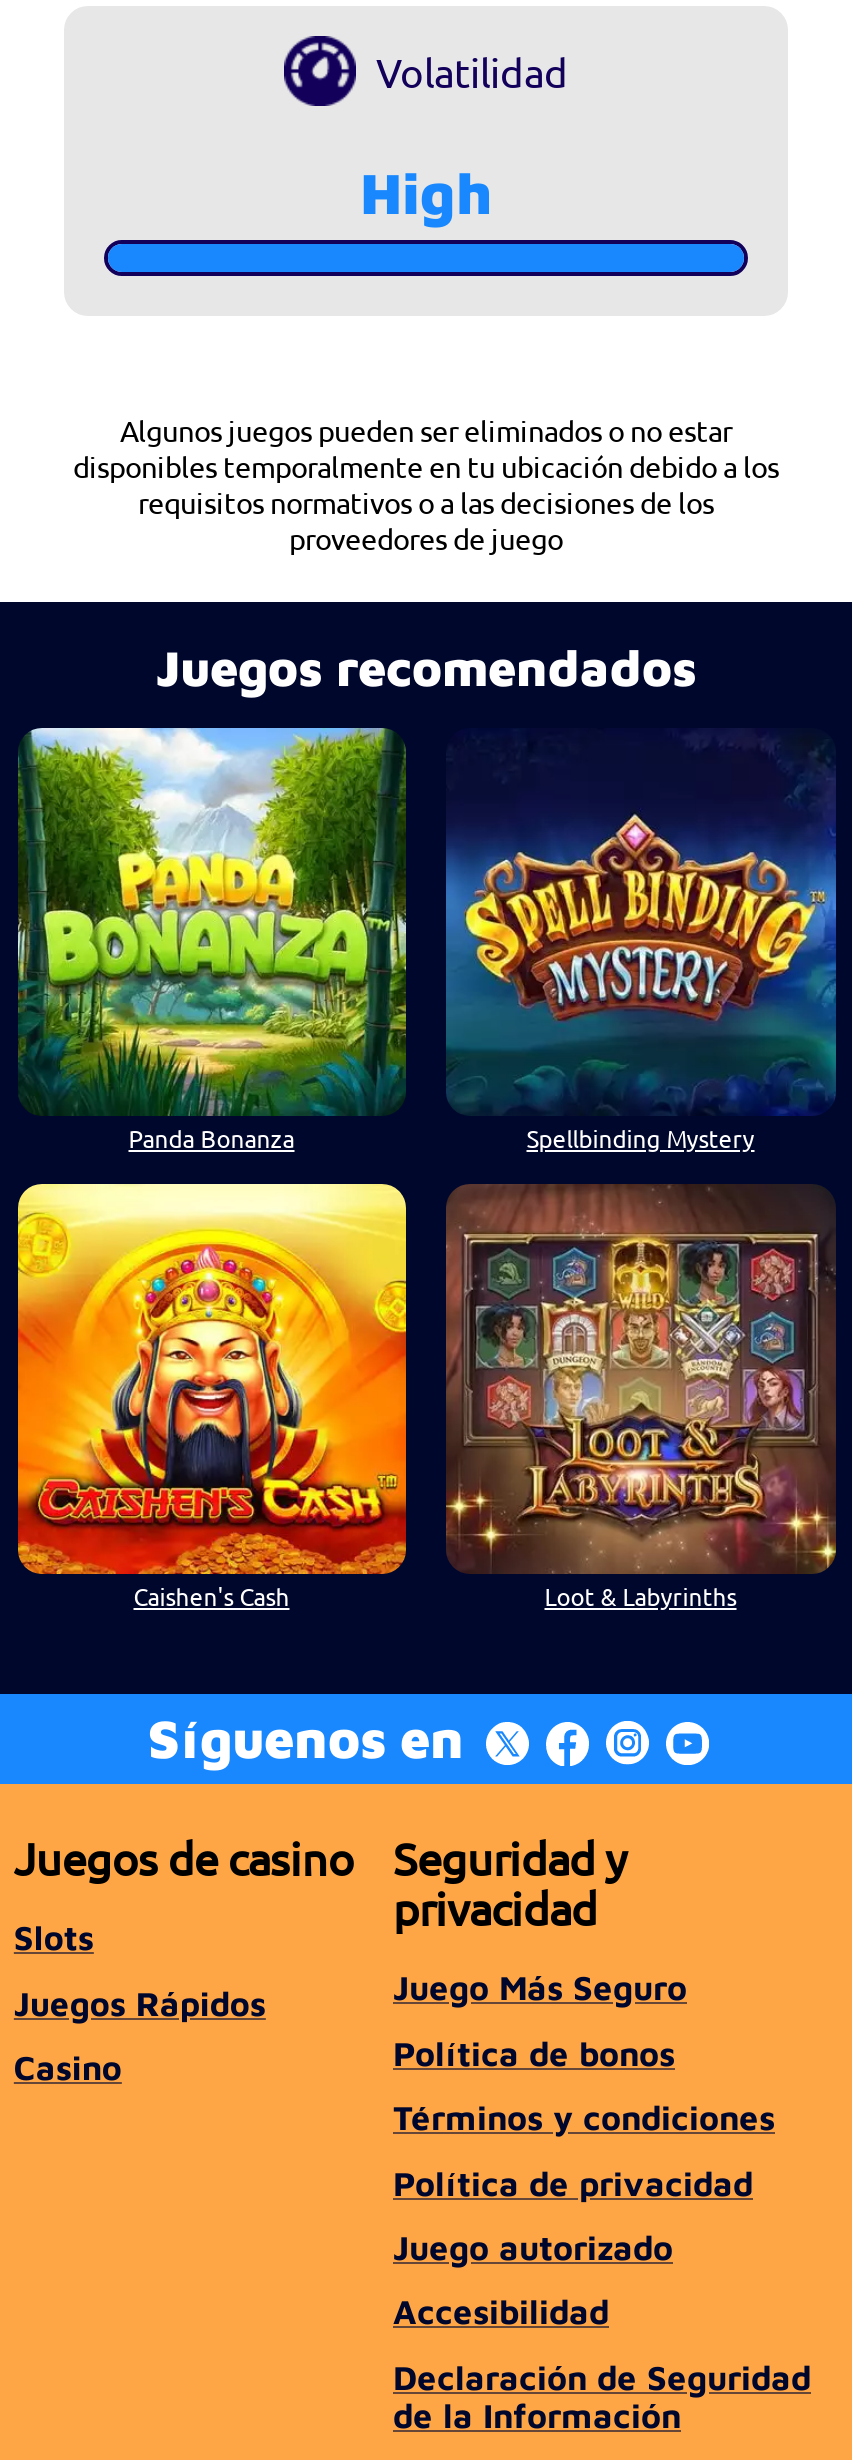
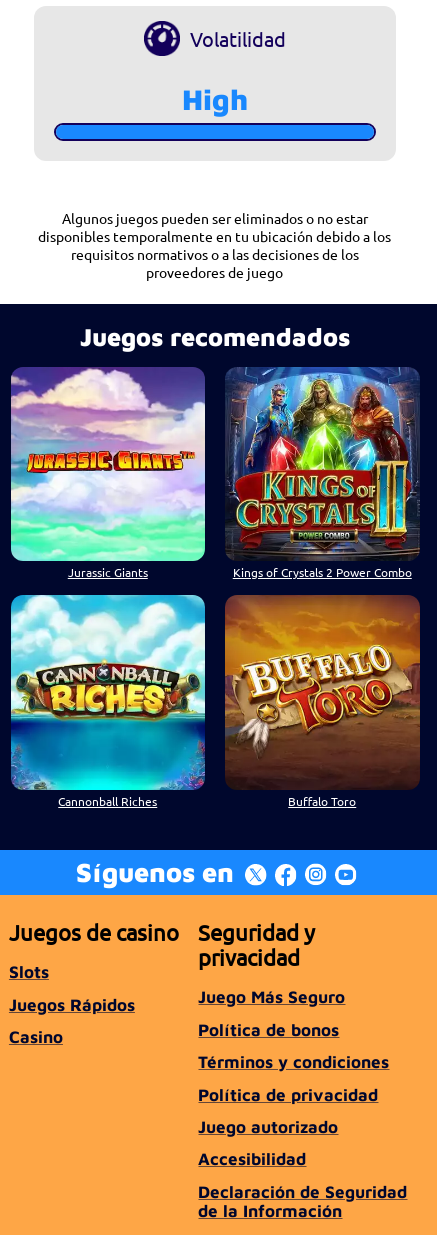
- [image]
- Panda Bonanza
- Spellbinding Mystery
+ [image]
+ Jurassic Giants
+ Kings of Crystals 2 Power Combo

- [image]
+ [image]

- [image]
- Caishen's Cash
- Loot & Labyrinths
+ [image]
+ Cannonball Riches
+ Buffalo Toro

- [image]
+ [image]
